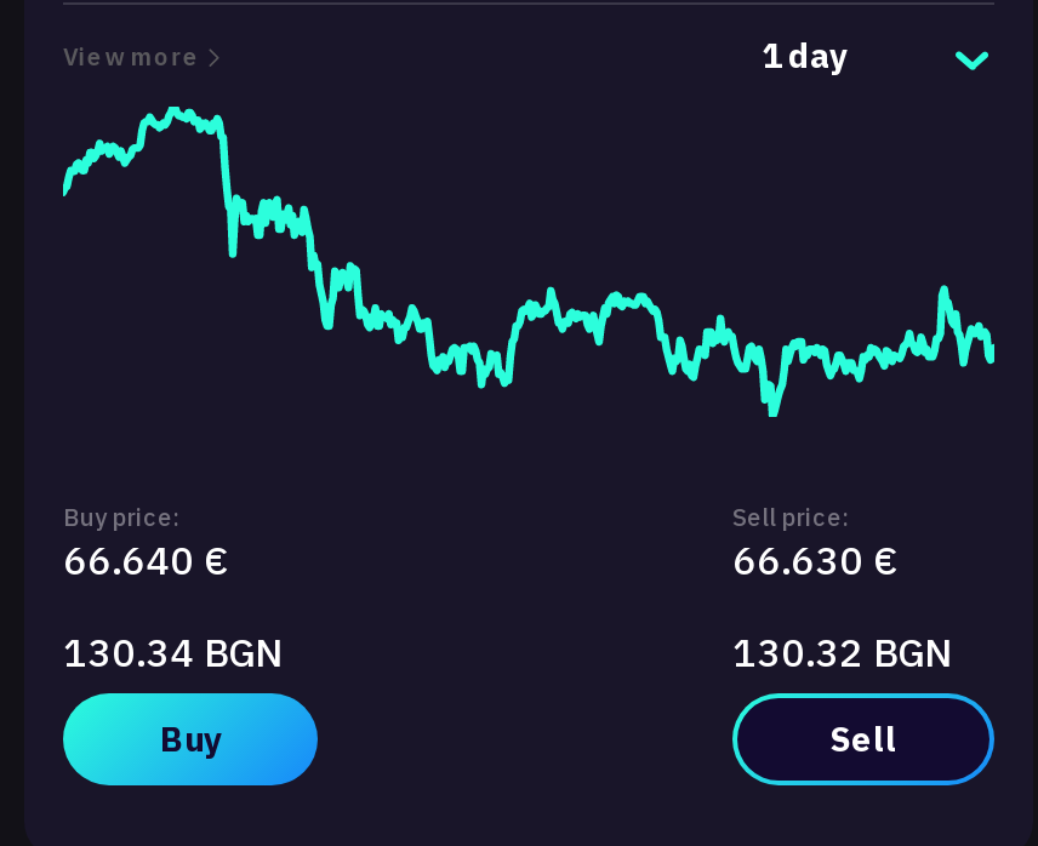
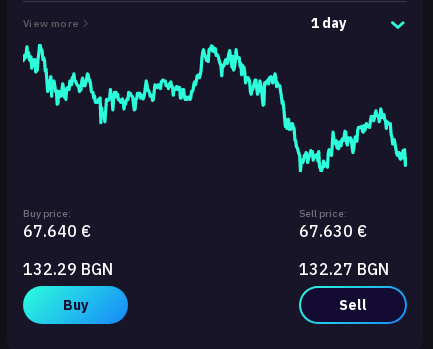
- [image]
+ [image]

- 66.640 €
+ 67.640 €

- 66.630 €
+ 67.630 €

- 130.34 BGN
+ 132.29 BGN

- 130.32 BGN
+ 132.27 BGN
